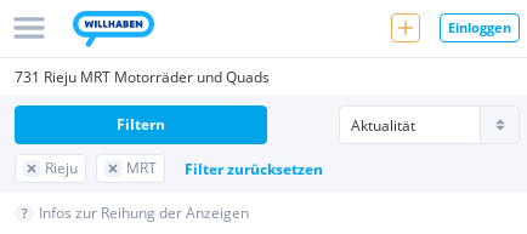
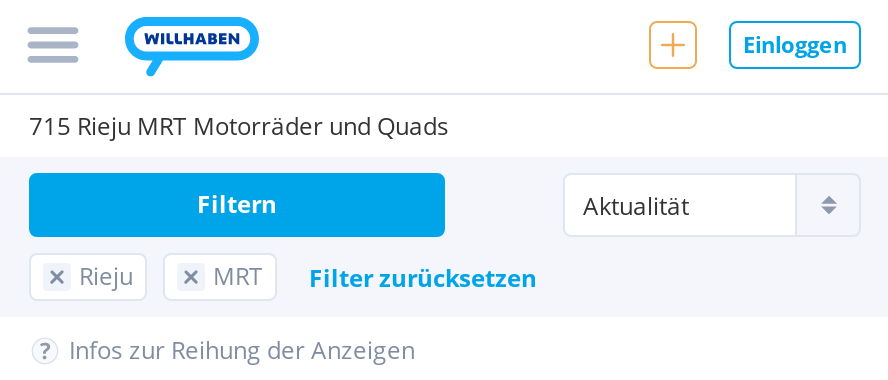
- 731 Rieju MRT Motorräder und Quads
+ 715 Rieju MRT Motorräder und Quads
